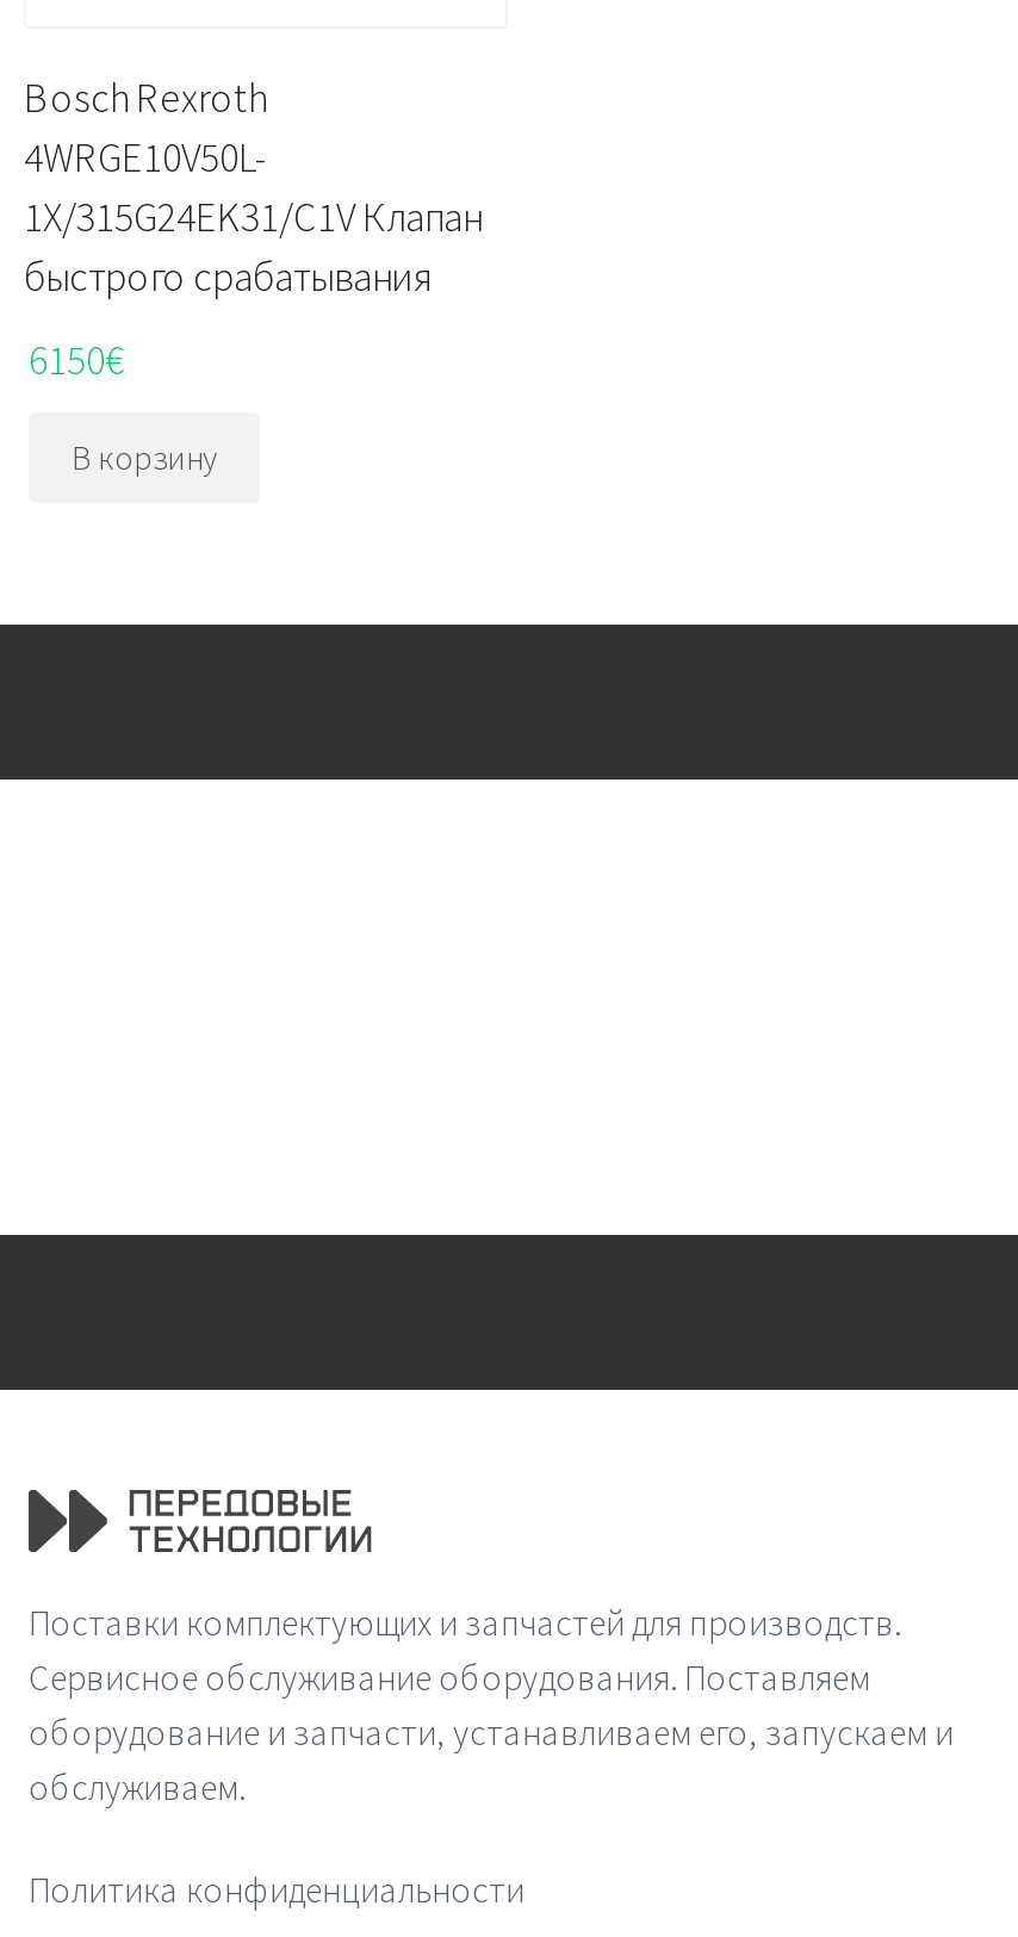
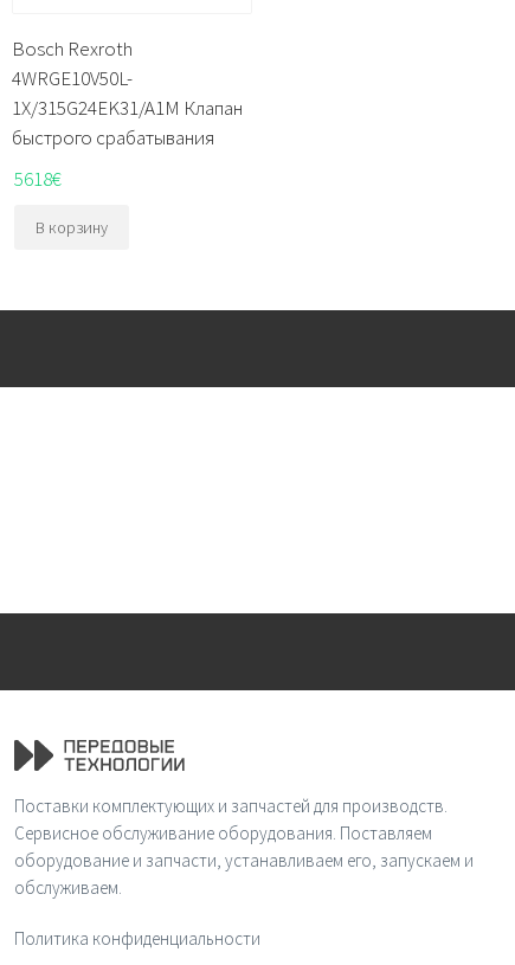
- 1X/315G24EK31/C1V Клапан
+ 1X/315G24EK31/A1M Клапан

- 6150€
+ 5618€
